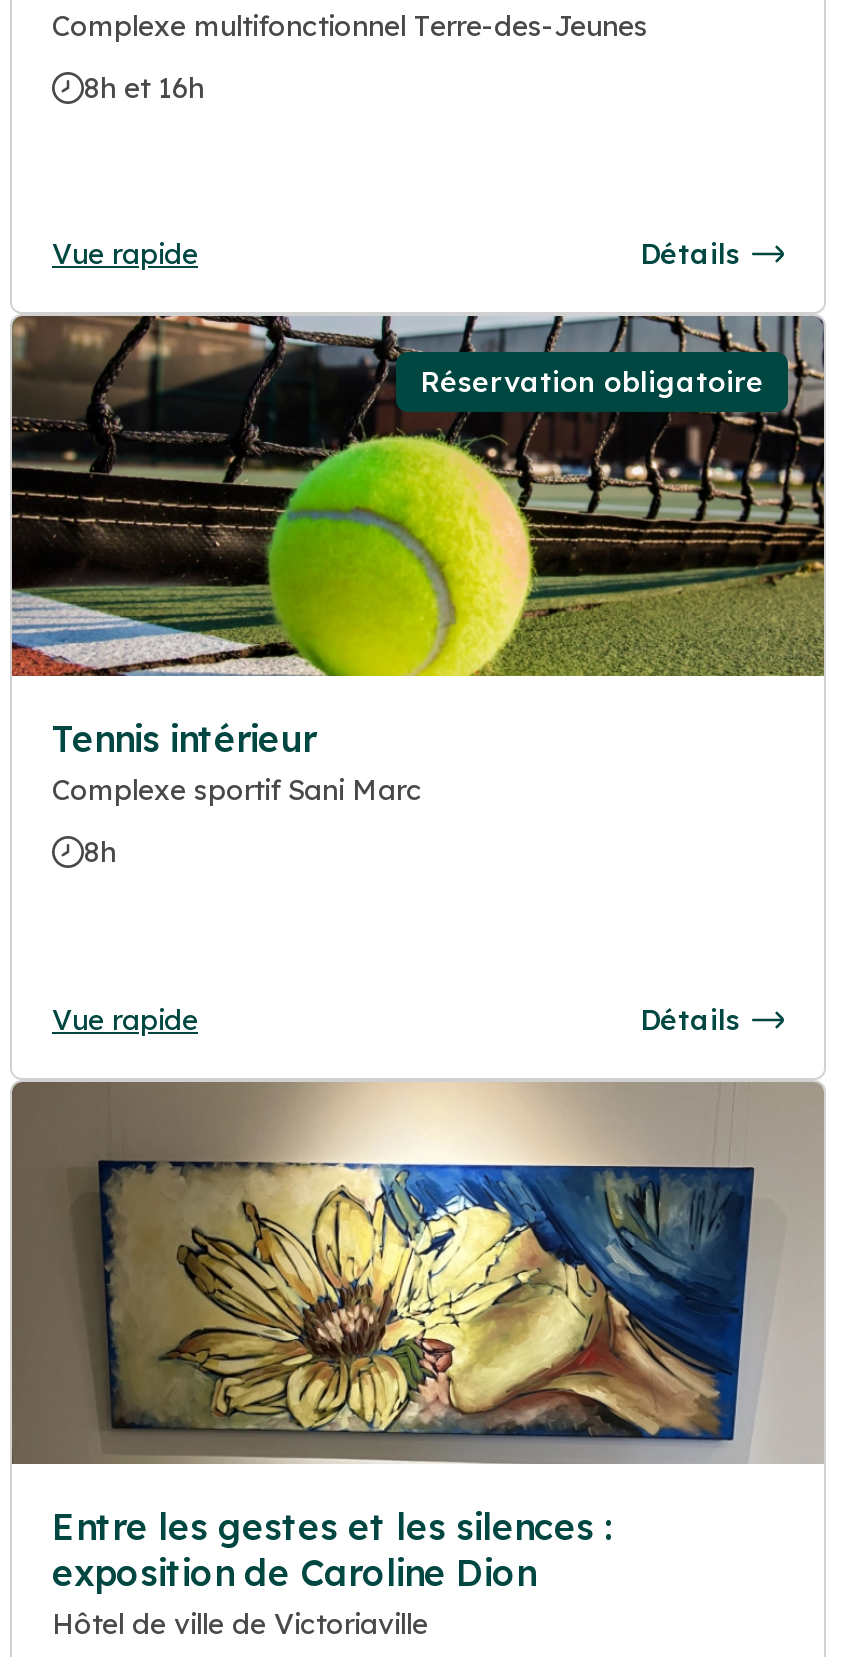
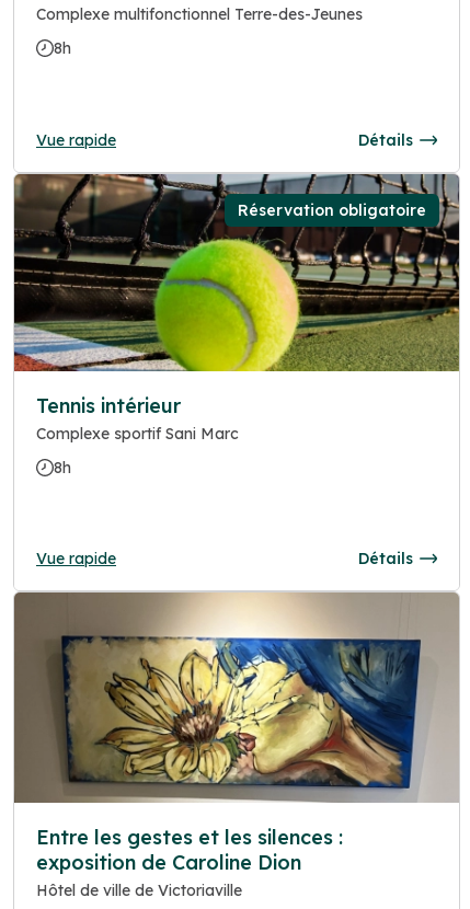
- 8h et 16h
+ 8h
